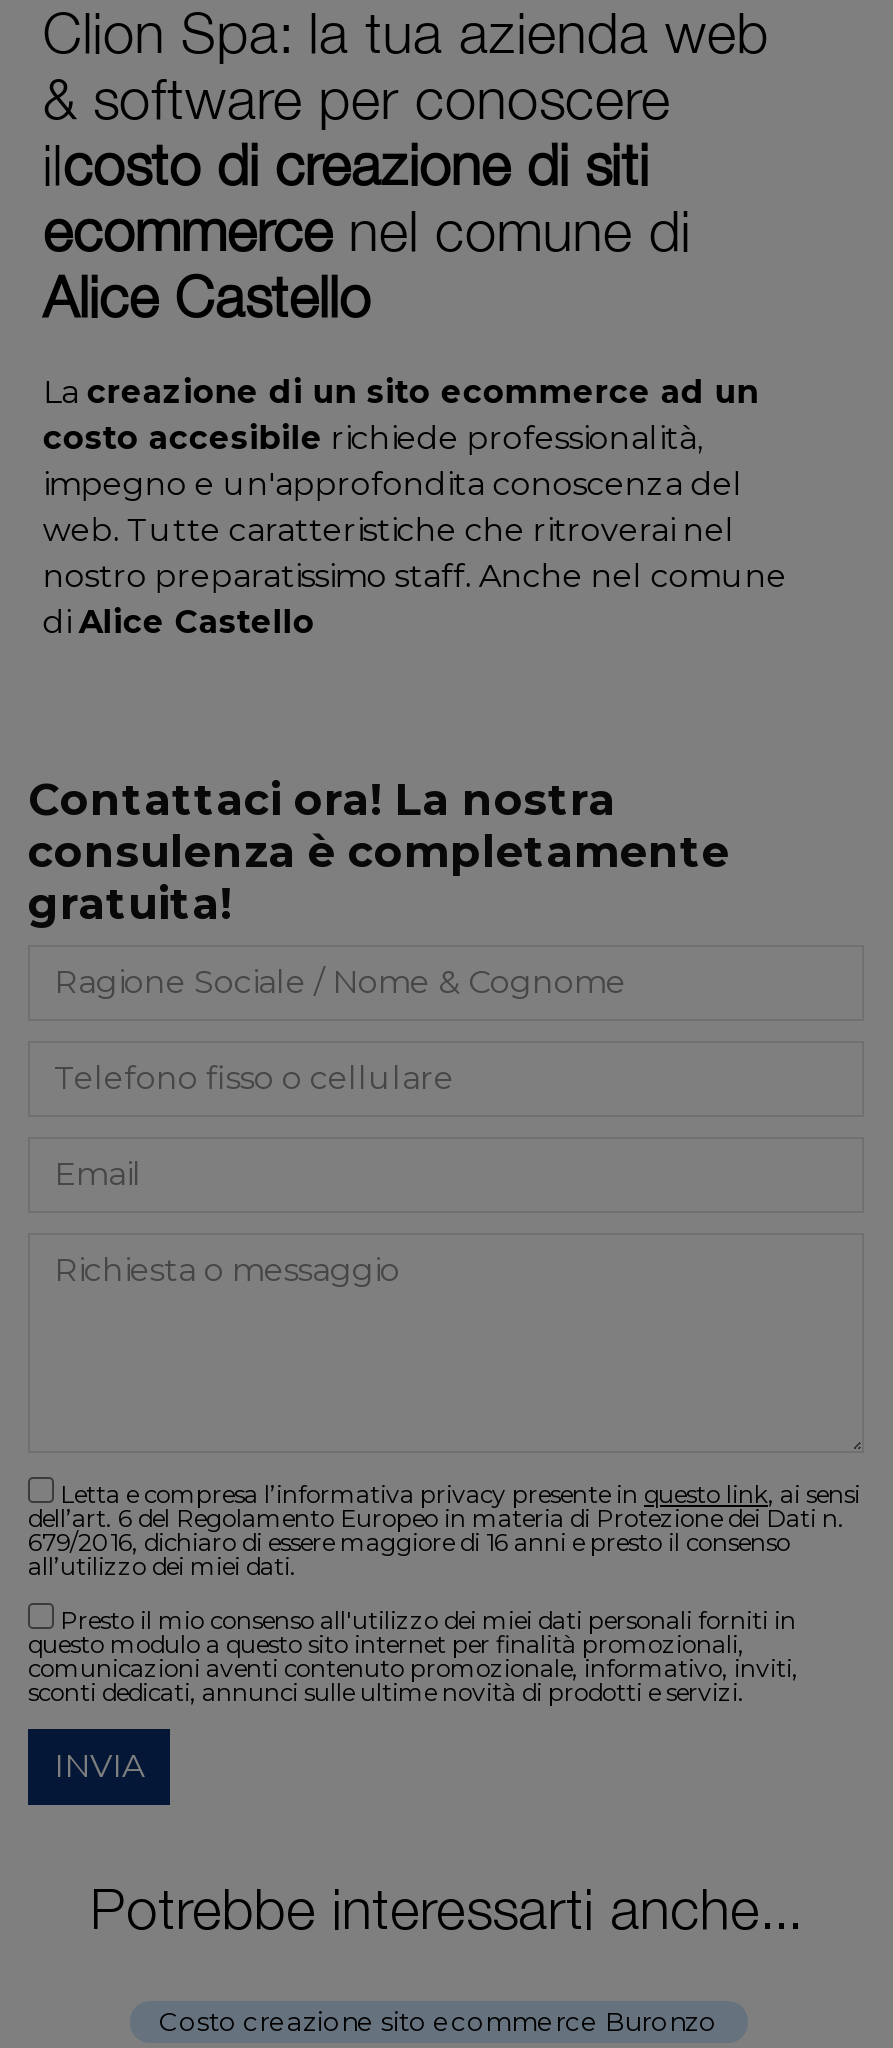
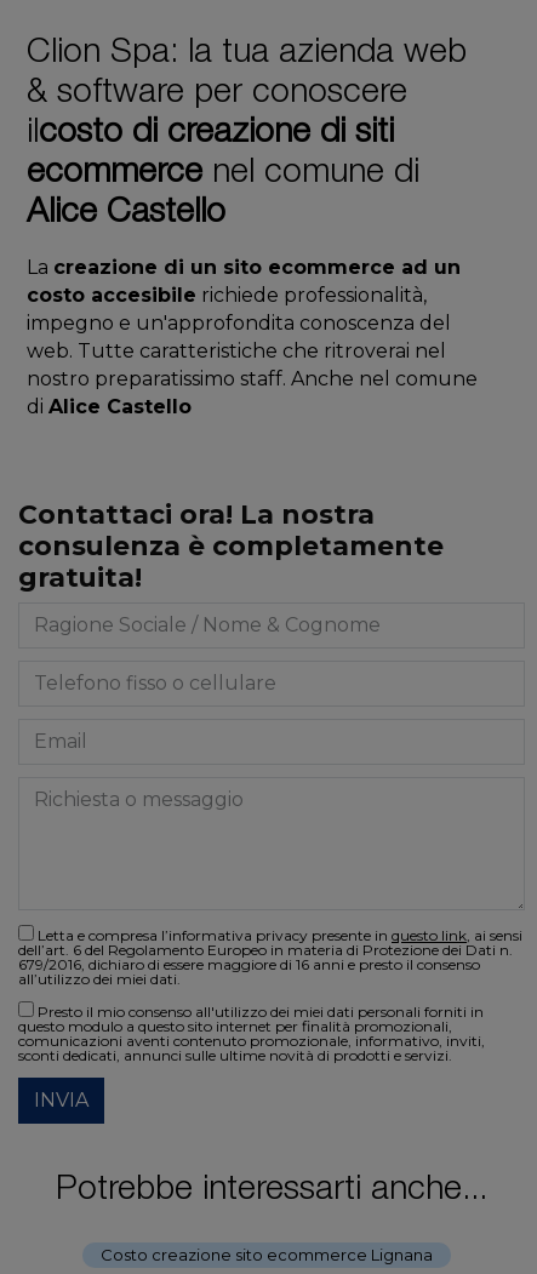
- Costo creazione sito ecommerce Buronzo
+ Costo creazione sito ecommerce Lignana
